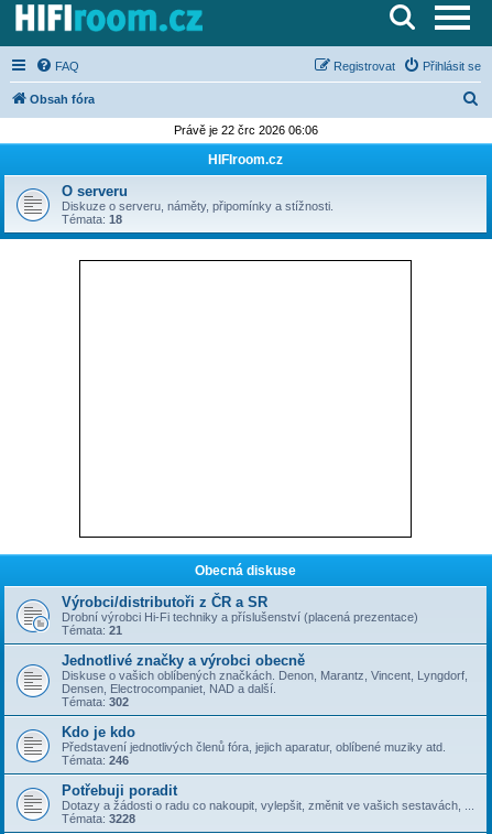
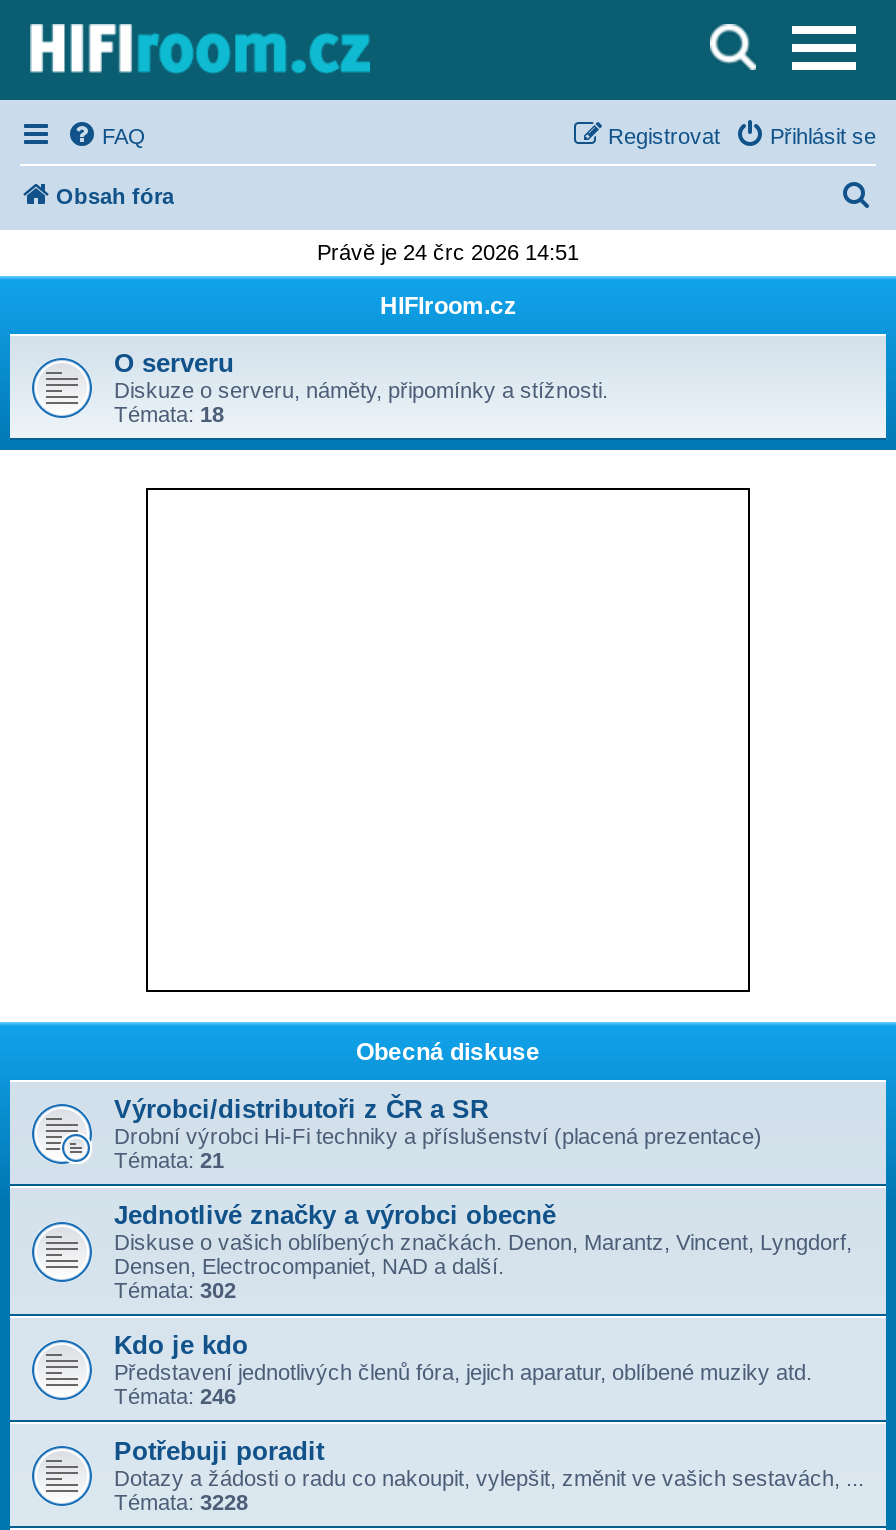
- Právě je 22 črc 2026 06:06
+ Právě je 24 črc 2026 14:51
